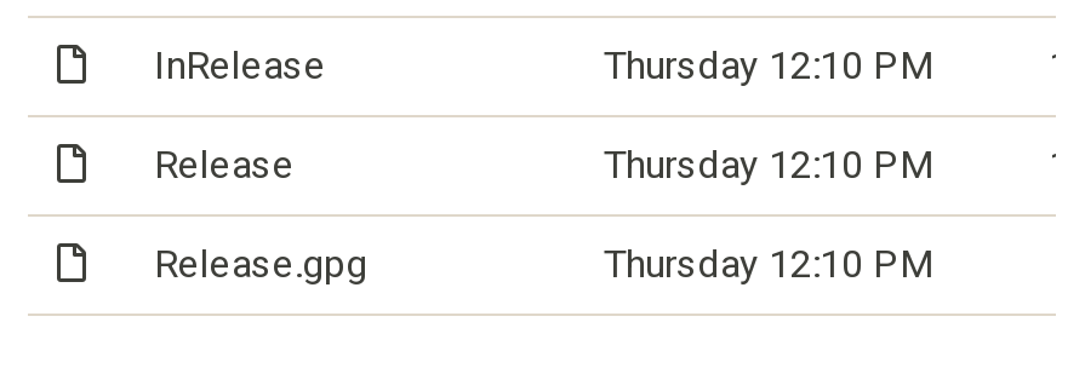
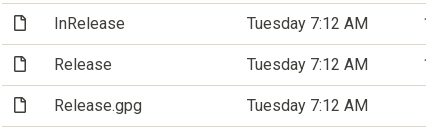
- Thursday 12:10 PM
+ Tuesday 7:12 AM

- Thursday 12:10 PM
+ Tuesday 7:12 AM

- Thursday 12:10 PM
+ Tuesday 7:12 AM
